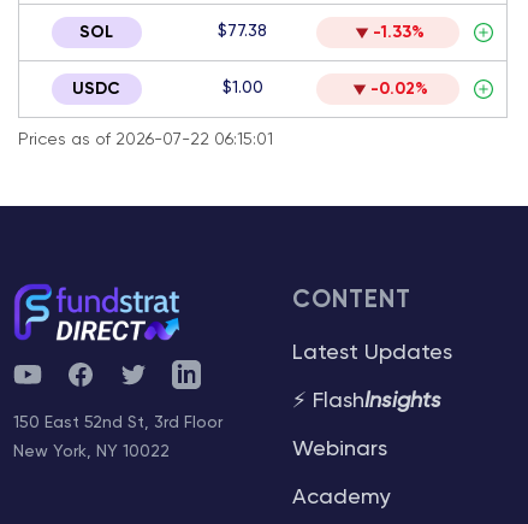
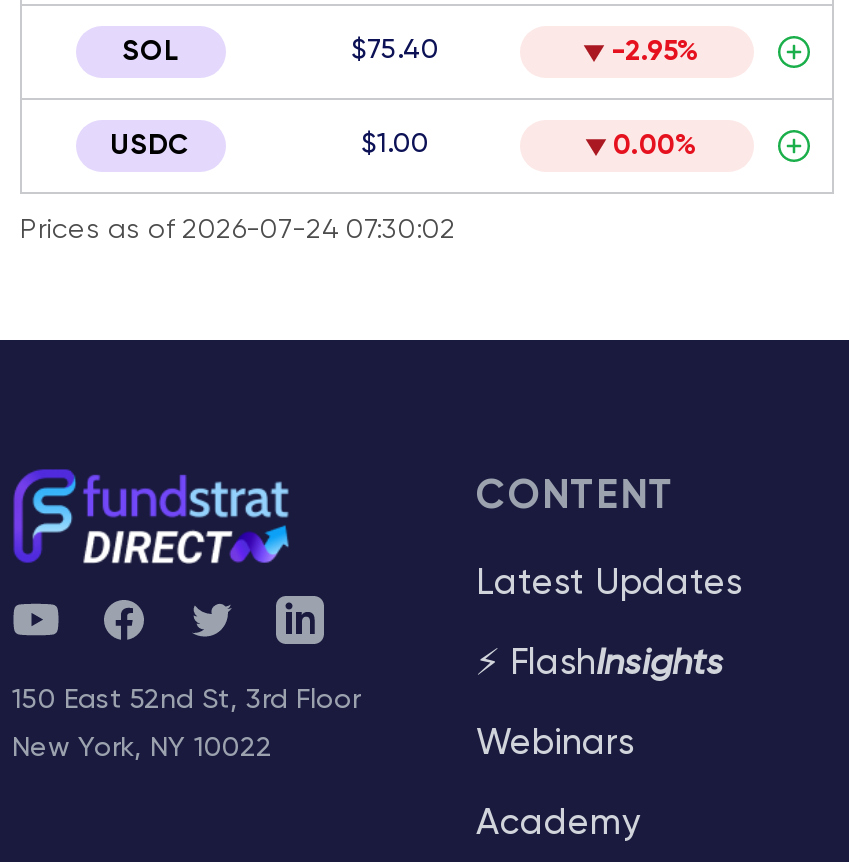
- $77.38
+ $75.40

- -1.33%
+ -2.95%

- -0.02%
+ 0.00%

- Prices as of 2026-07-22 06:15:01
+ Prices as of 2026-07-24 07:30:02
